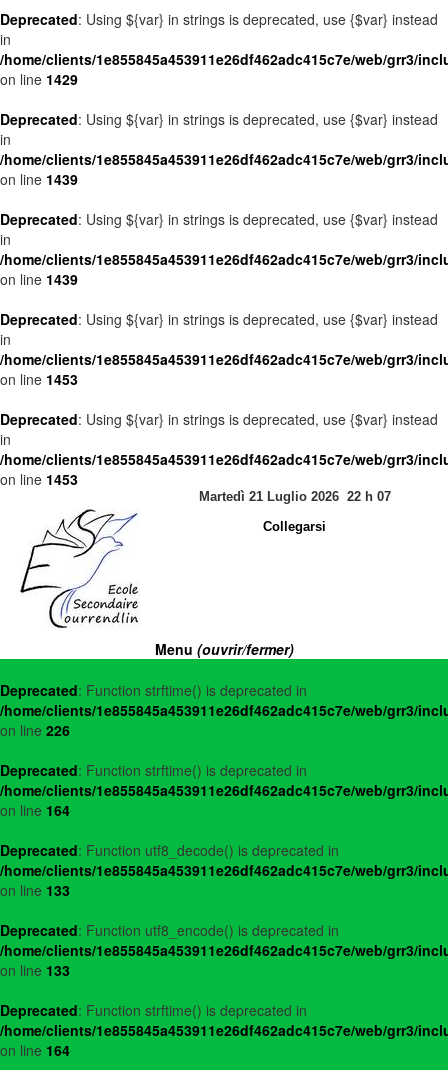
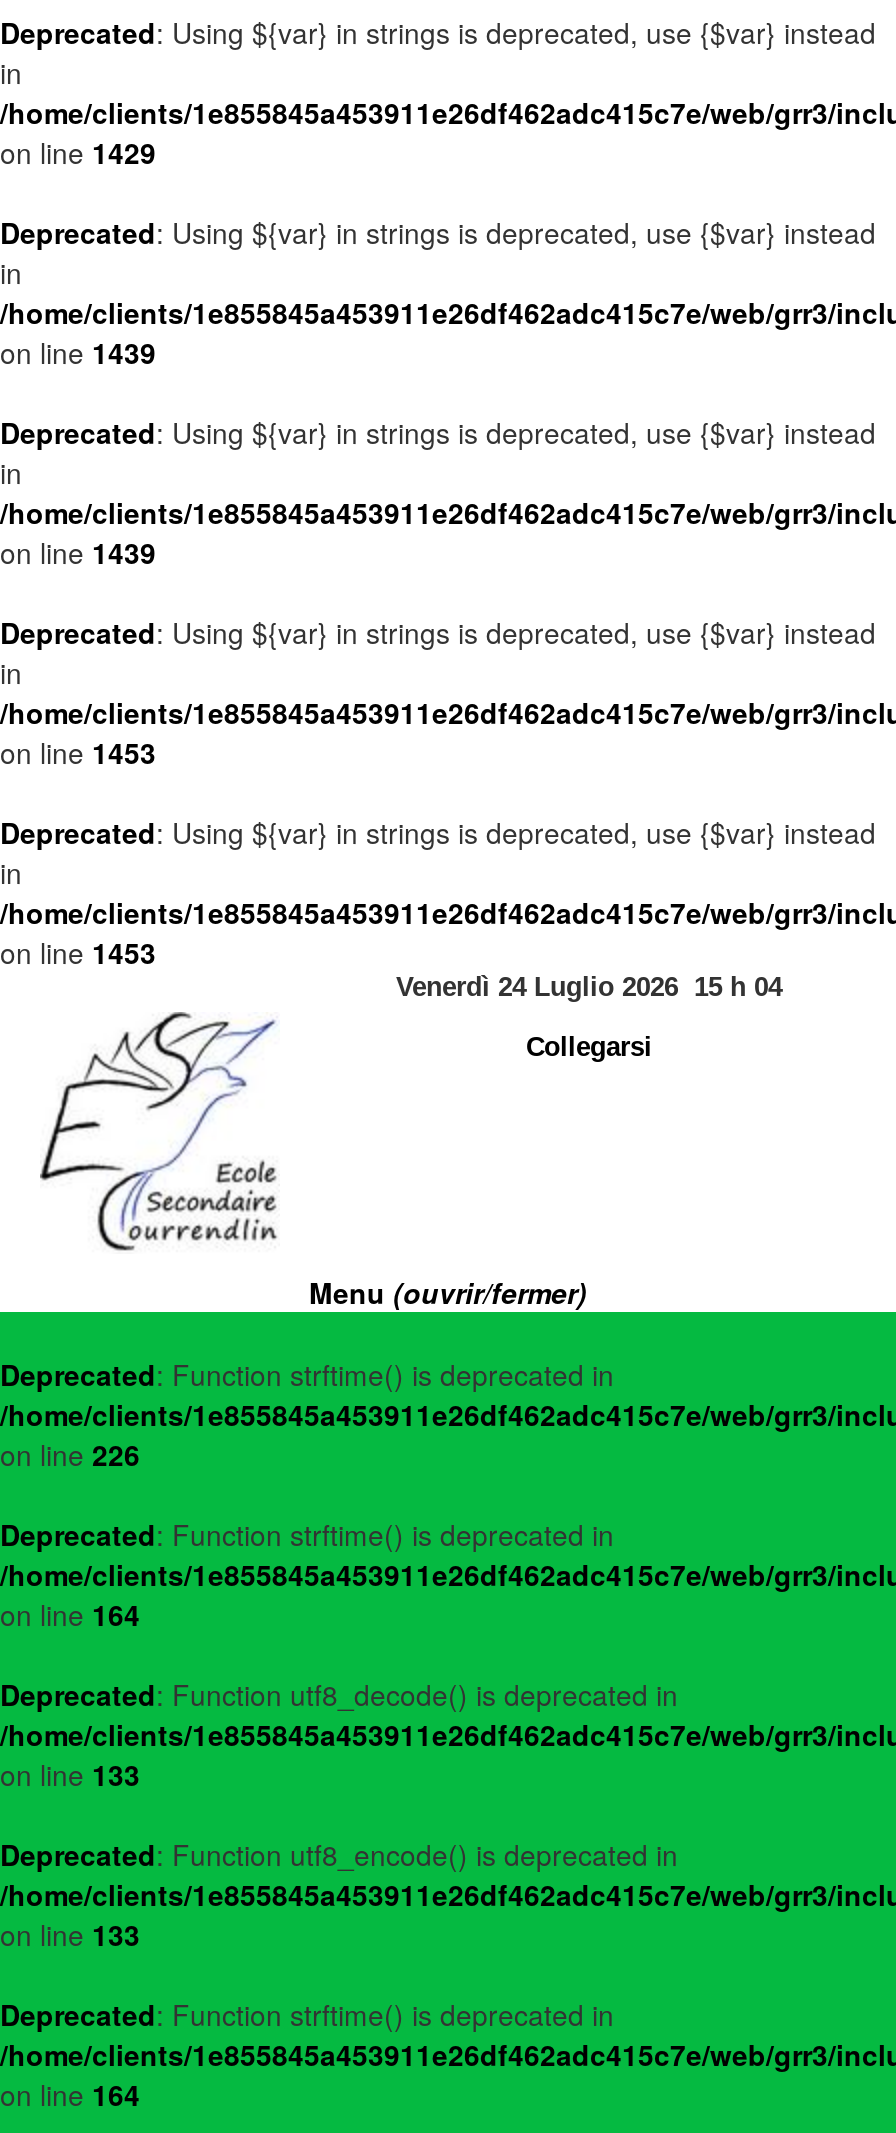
- Martedì 21 Luglio 2026 22 h 07
+ Venerdì 24 Luglio 2026 15 h 04
